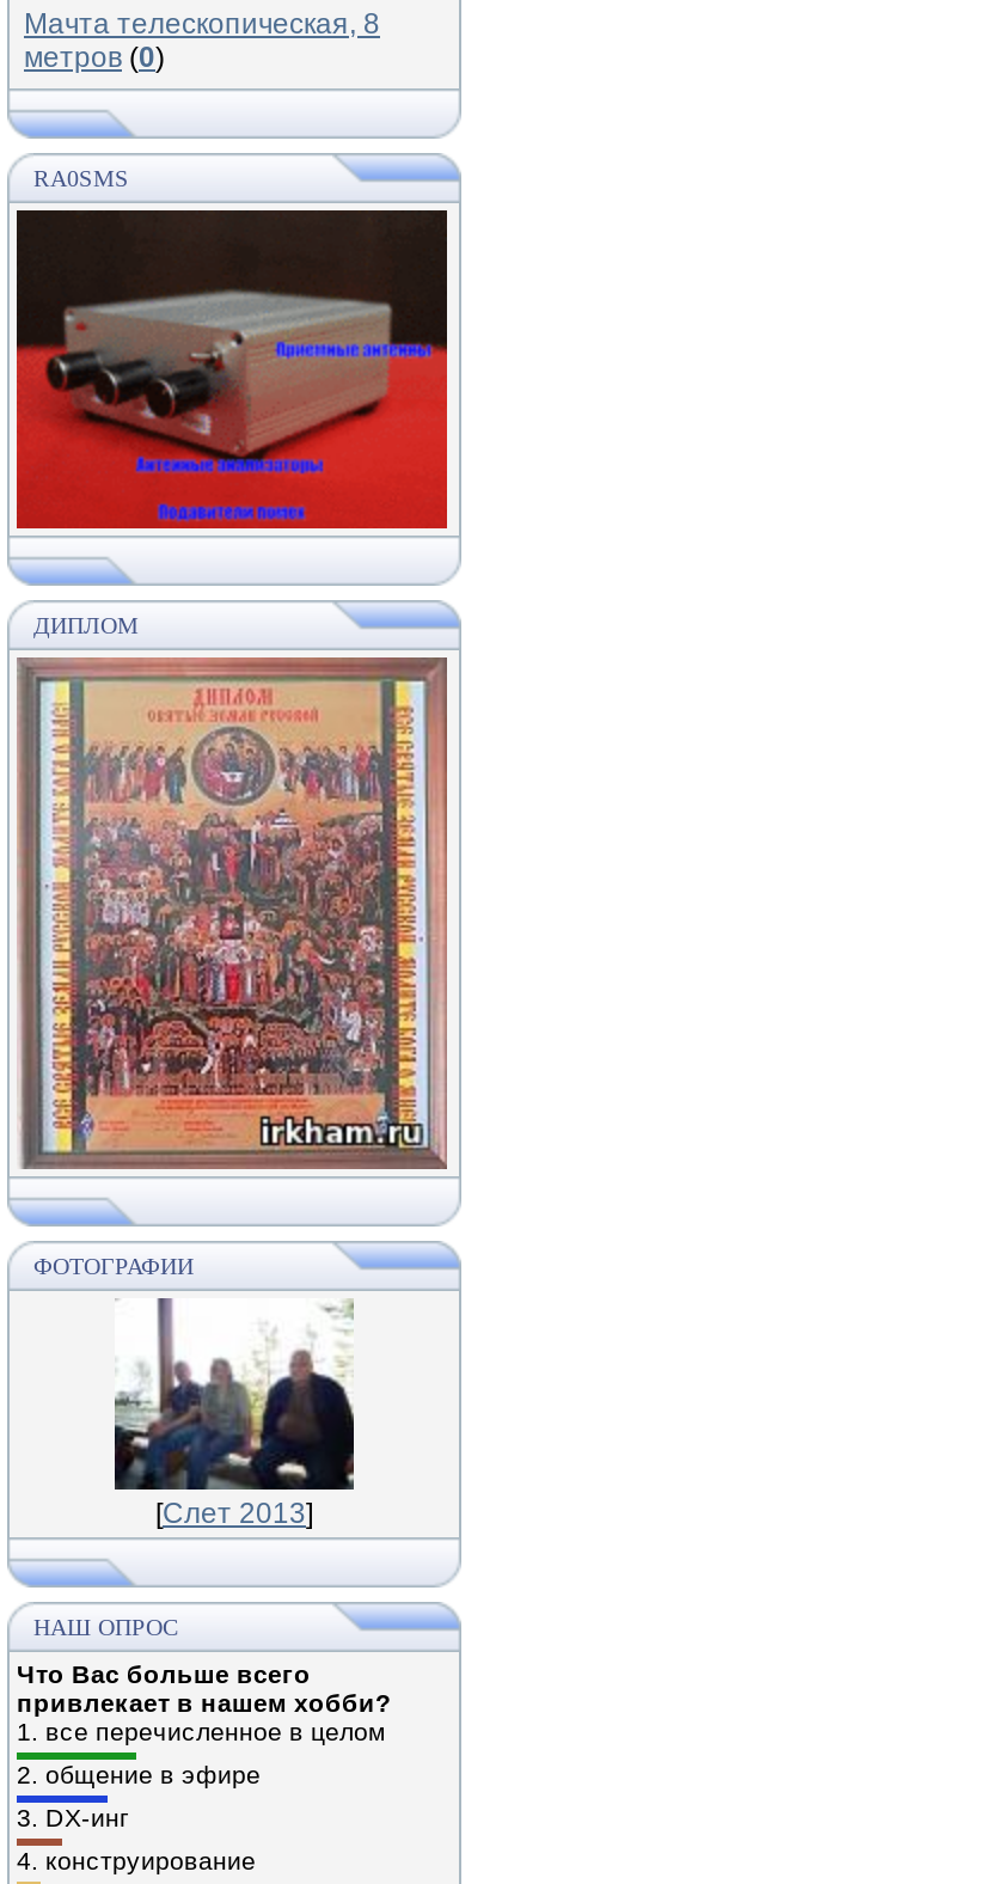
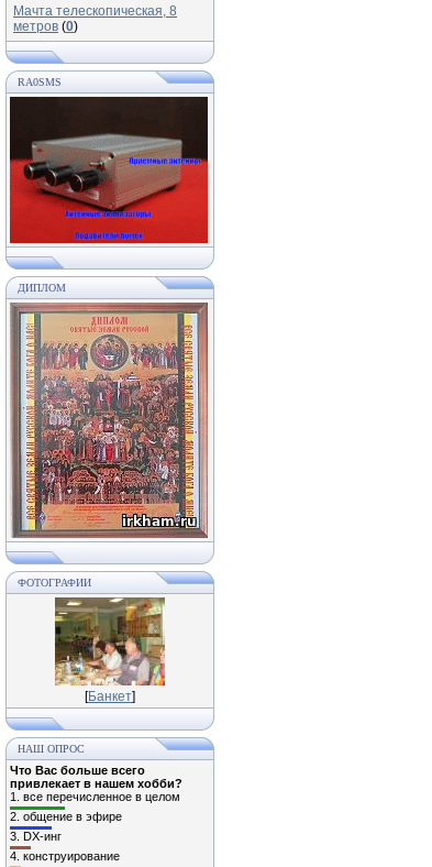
- [image]
- [Слет 2013]
+ [image]
+ [Банкет]
